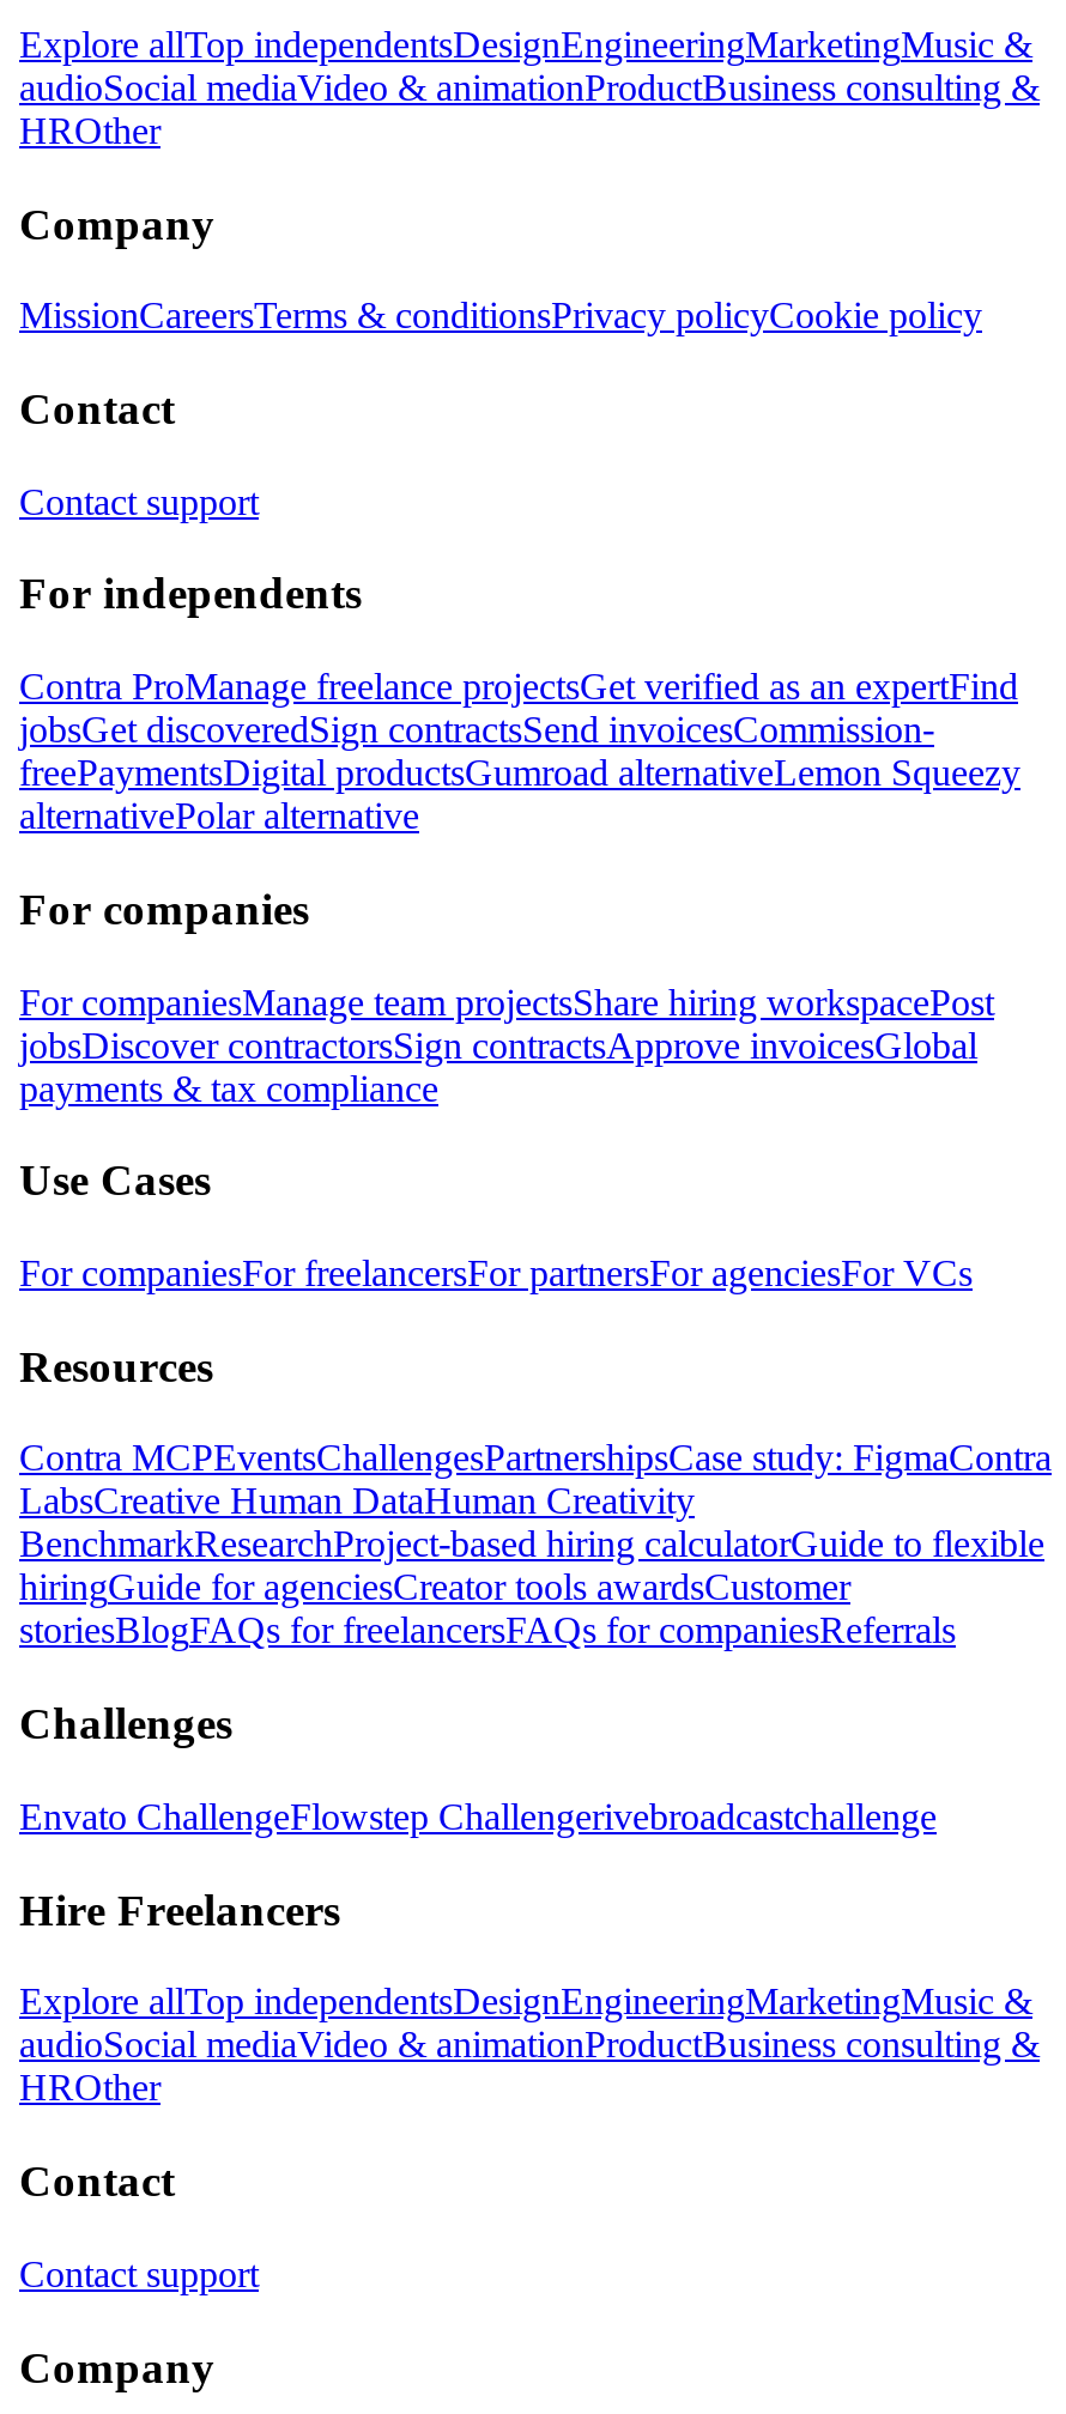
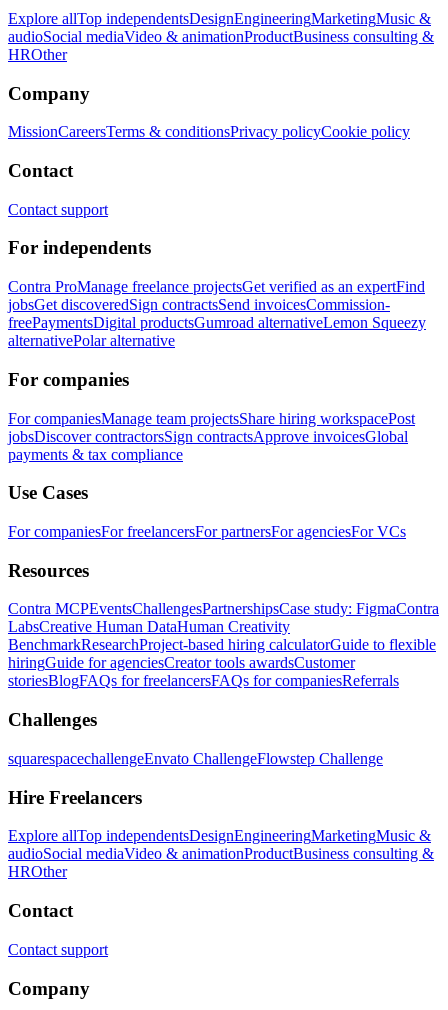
- Envato ChallengeFlowstep Challengerivebroadcastchallenge
+ squarespacechallengeEnvato ChallengeFlowstep Challenge
